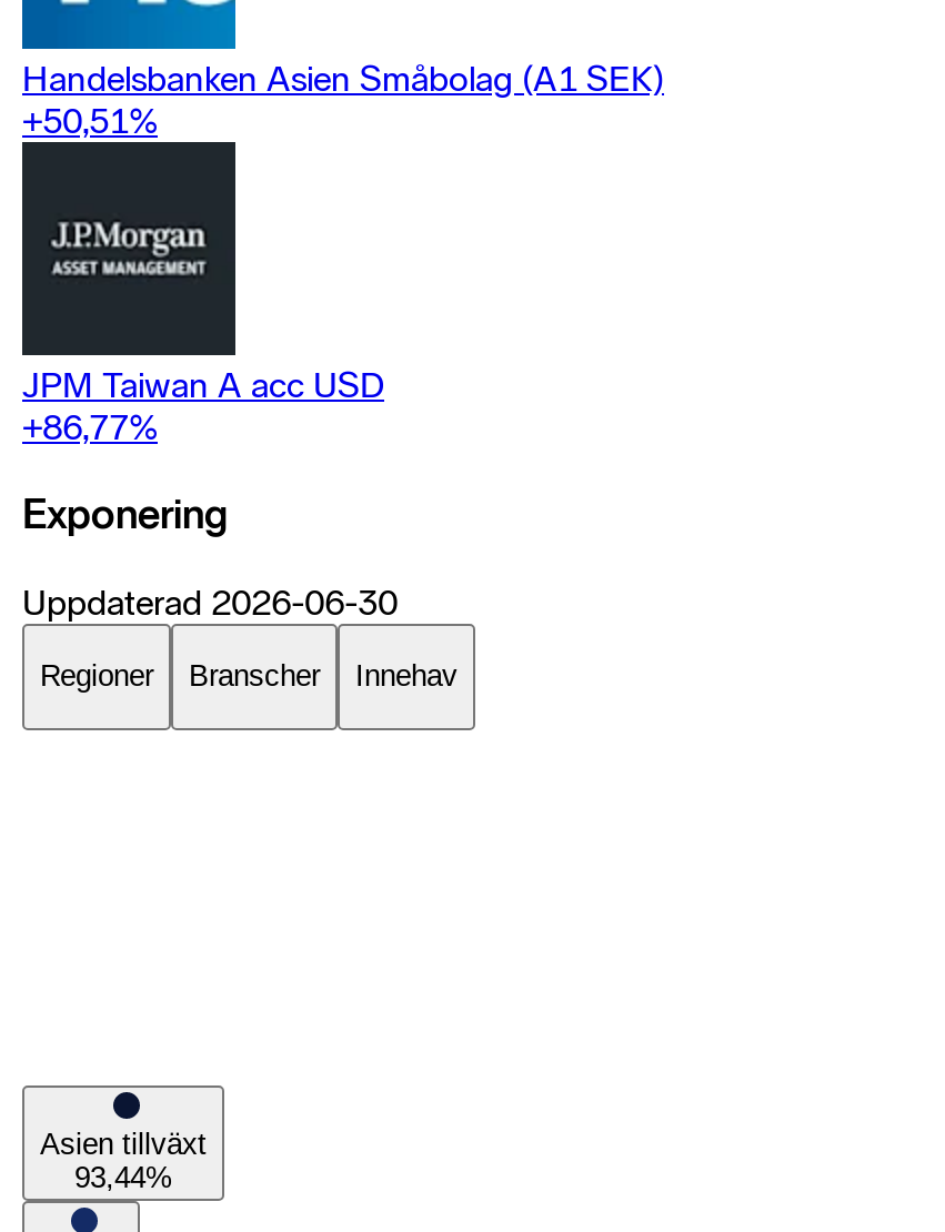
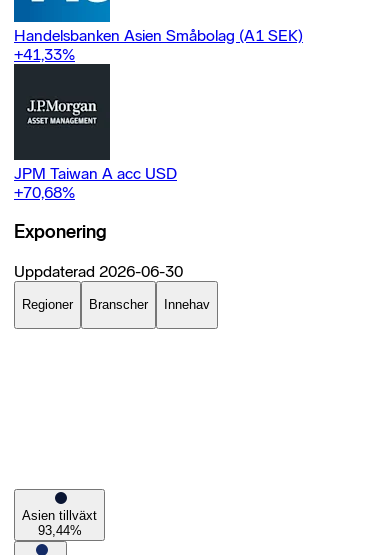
- +50,51%
+ +41,33%

- +86,77%
+ +70,68%
